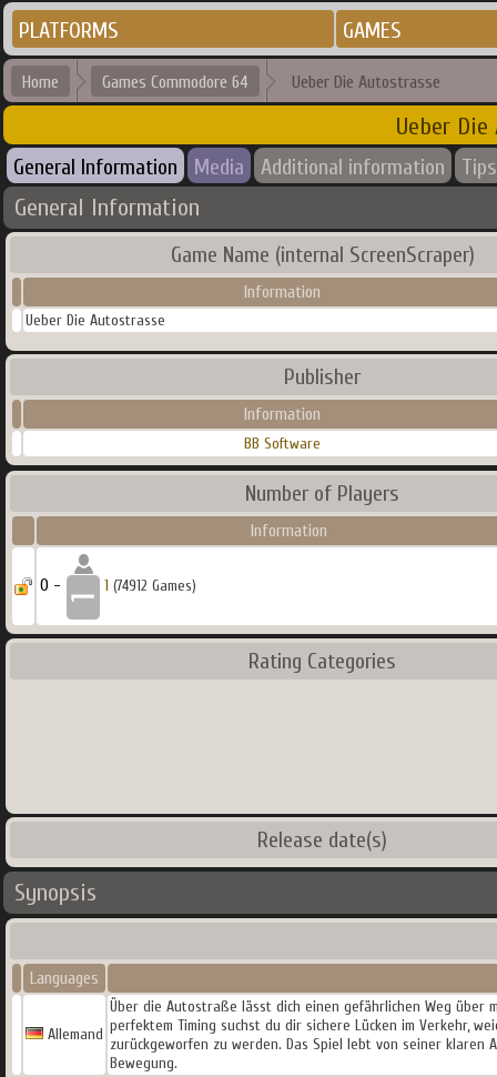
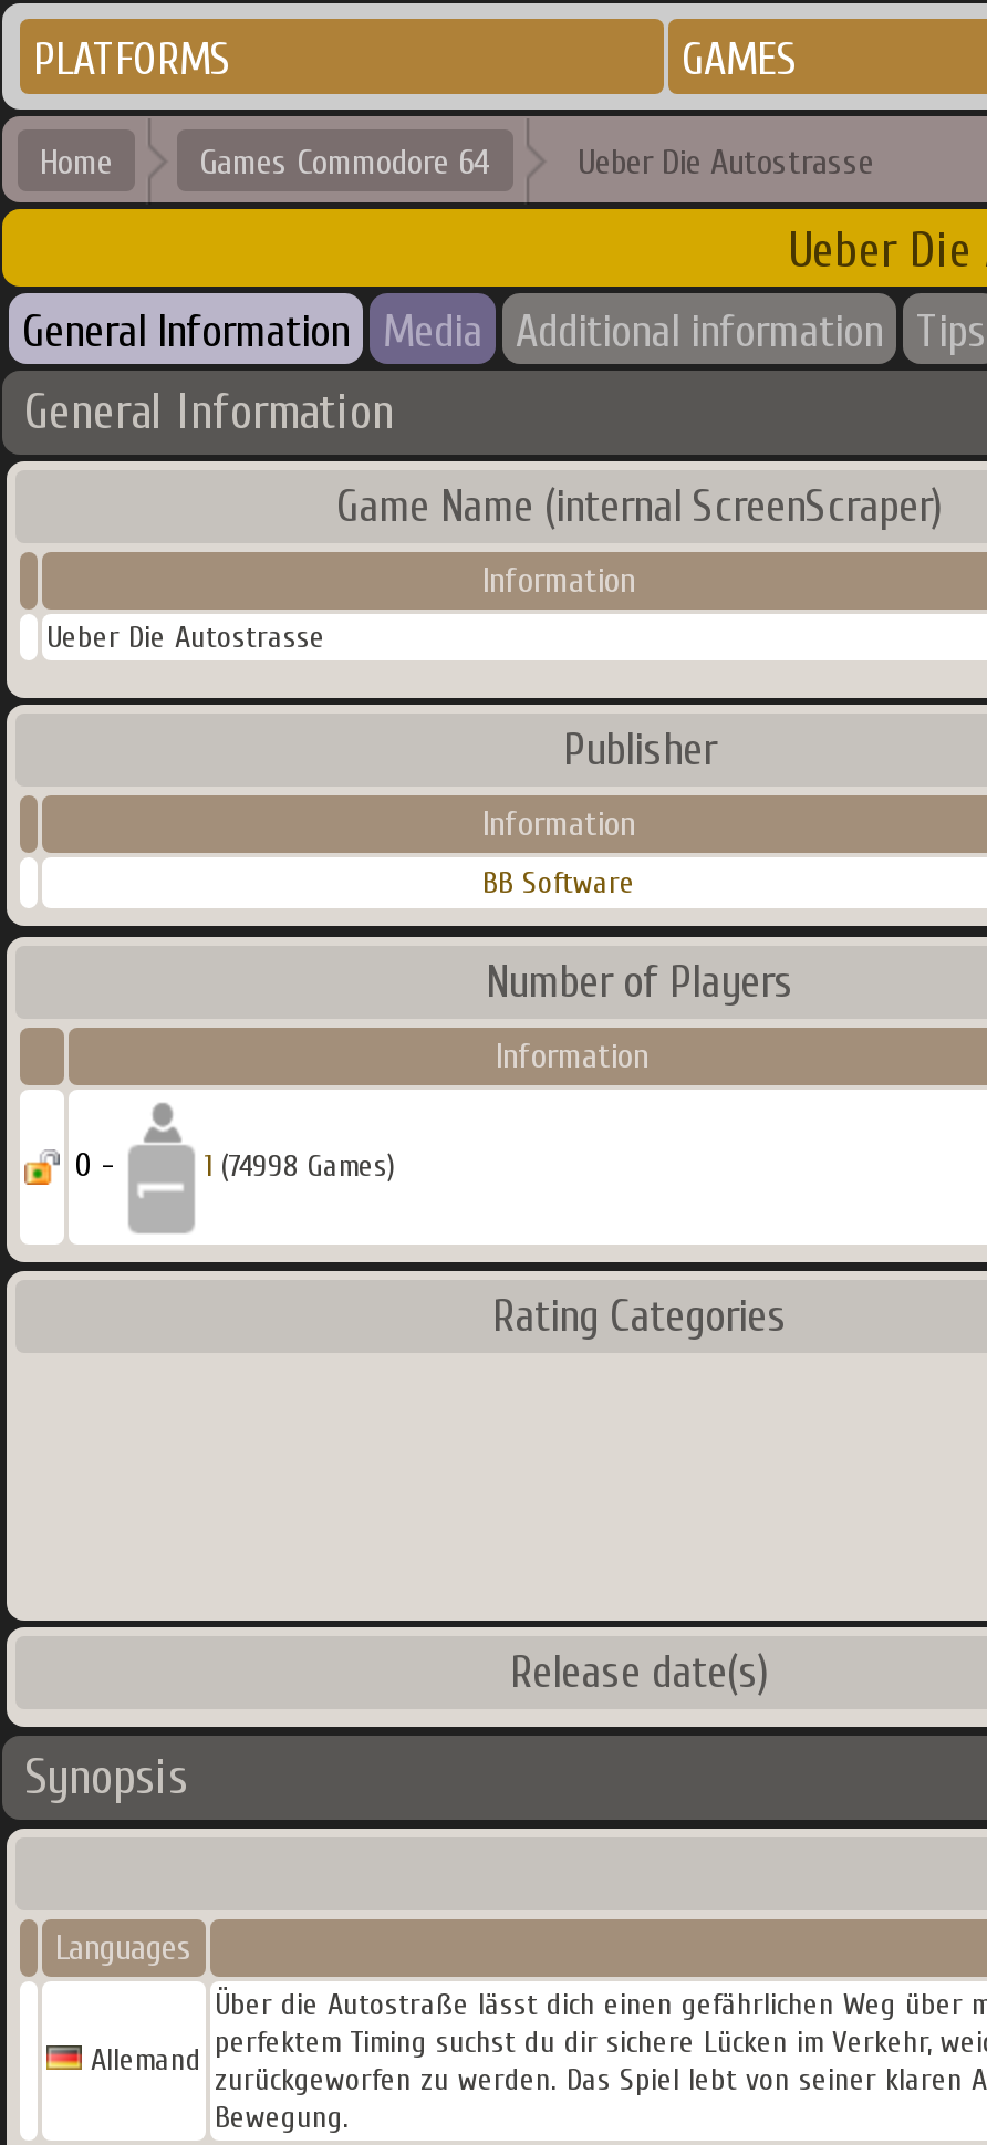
- 1 (74912 Games)
+ 1 (74998 Games)
